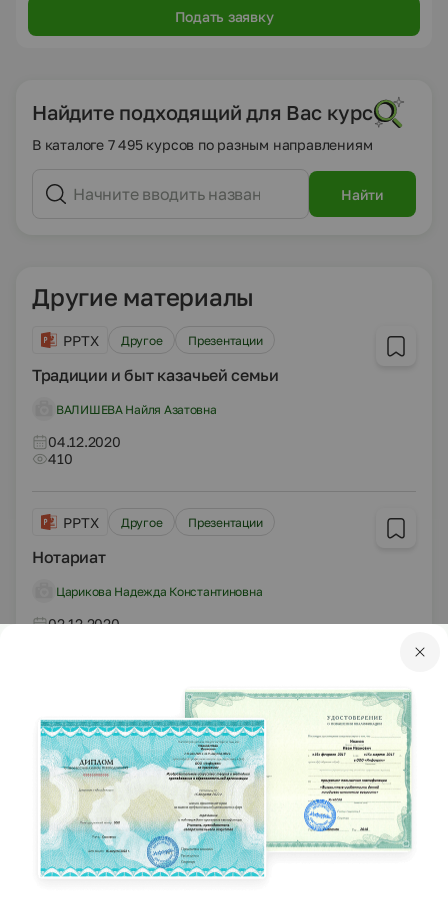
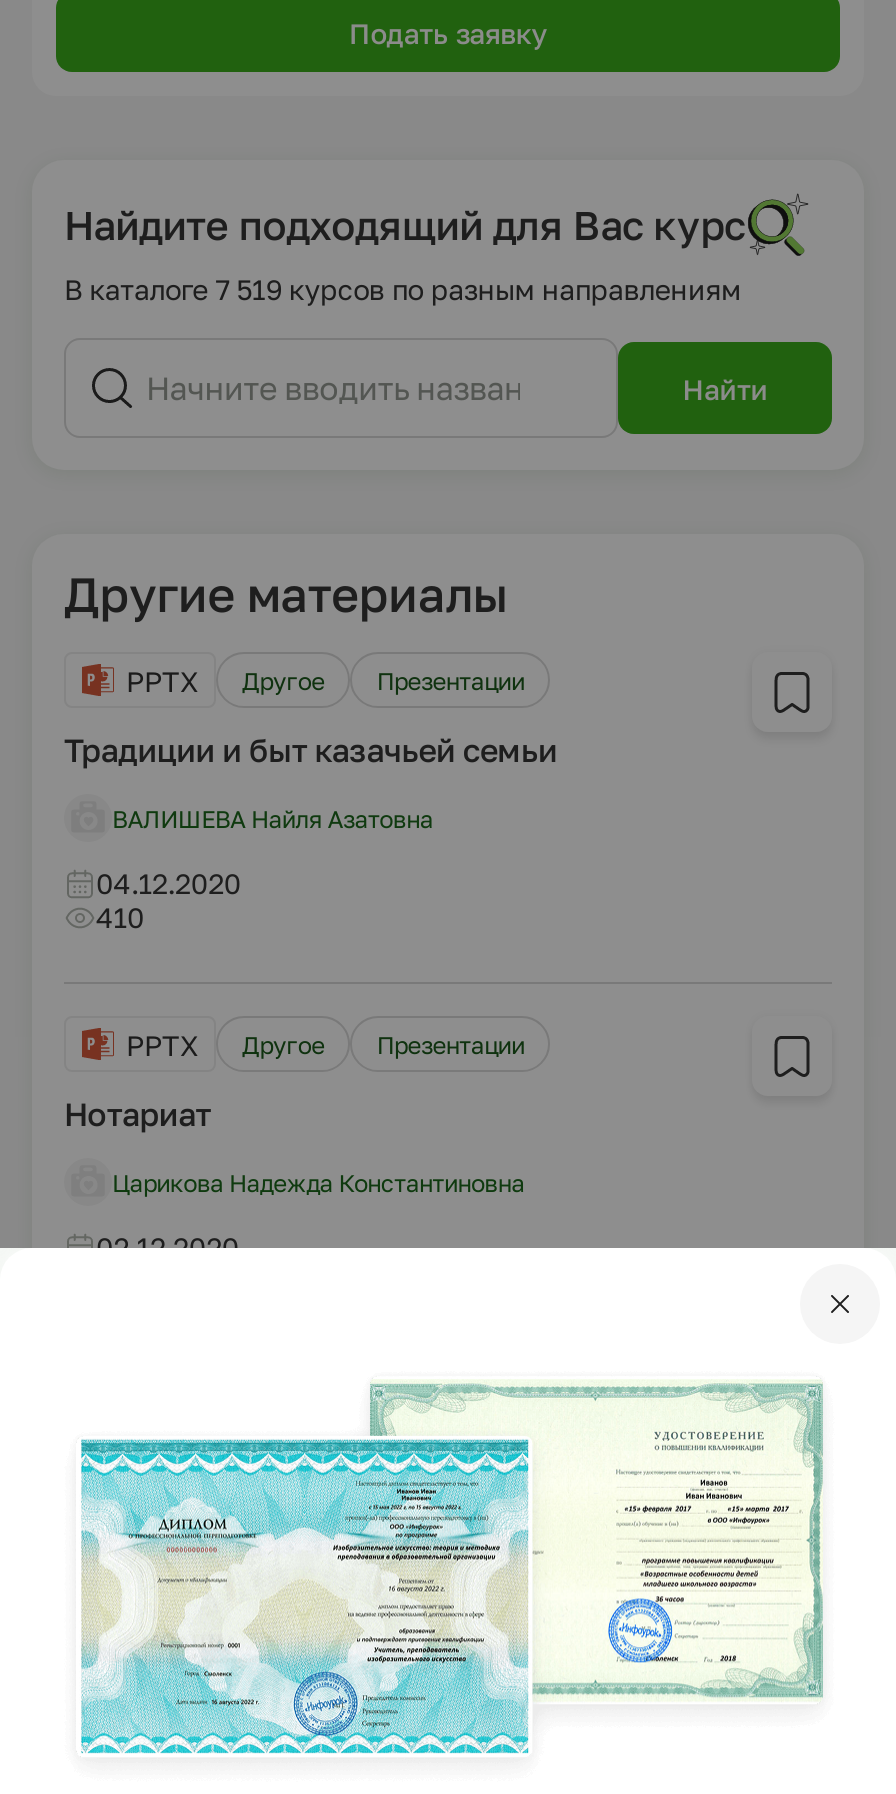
- В каталоге 7 495 курсов по разным направлениям
+ В каталоге 7 519 курсов по разным направлениям
